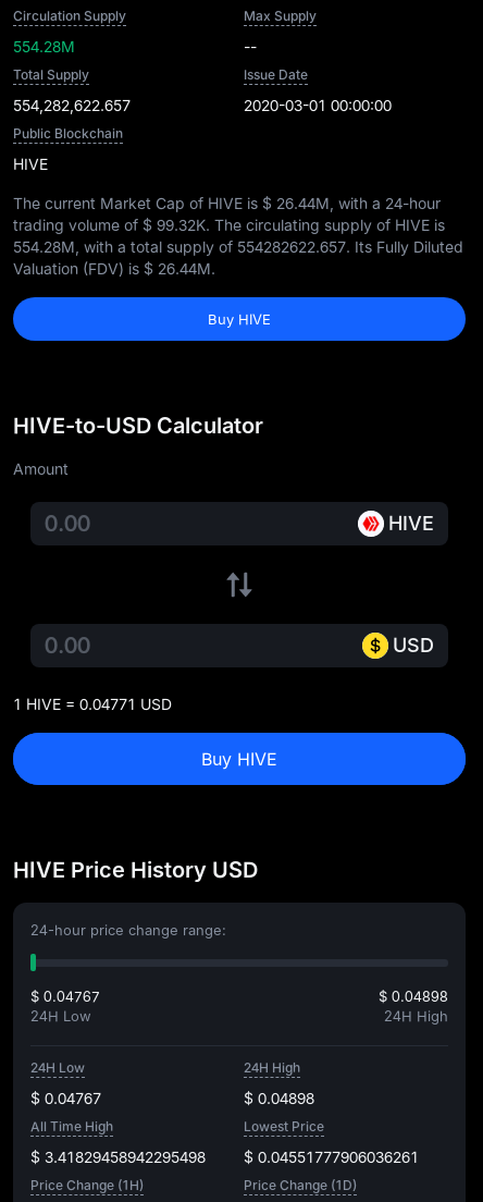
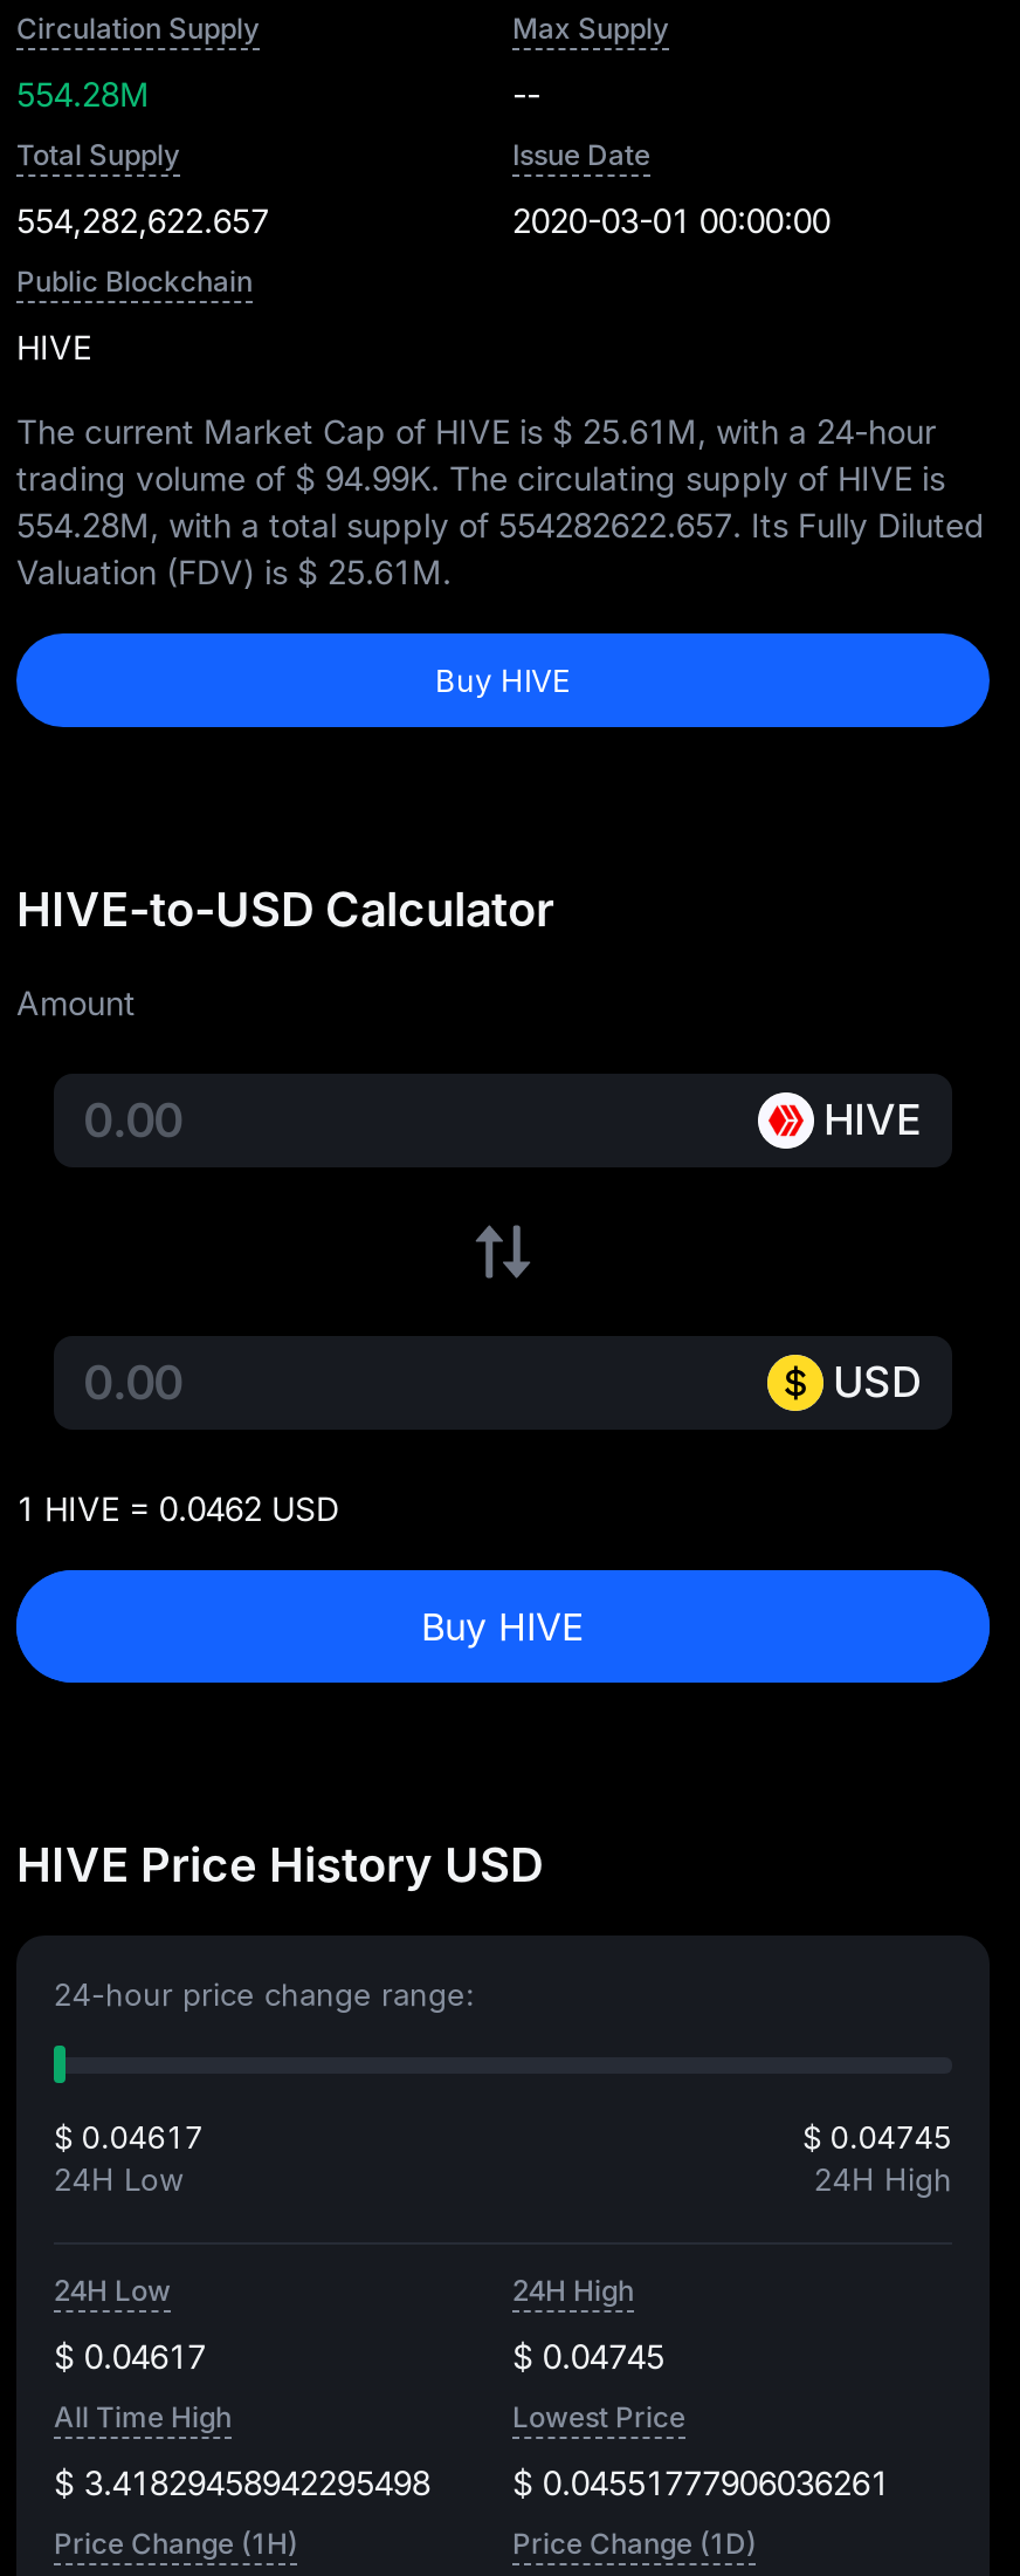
- The current Market Cap of HIVE is $ 26.44M, with a 24-hour
+ The current Market Cap of HIVE is $ 25.61M, with a 24-hour

- trading volume of $ 99.32K. The circulating supply of HIVE is
+ trading volume of $ 94.99K. The circulating supply of HIVE is

- Valuation (FDV) is $ 26.44M.
+ Valuation (FDV) is $ 25.61M.

- 1 HIVE = 0.04771 USD
+ 1 HIVE = 0.0462 USD

- $ 0.04767
+ $ 0.04617

- $ 0.04898
+ $ 0.04745

- $ 0.04767
+ $ 0.04617

- $ 0.04898
+ $ 0.04745
